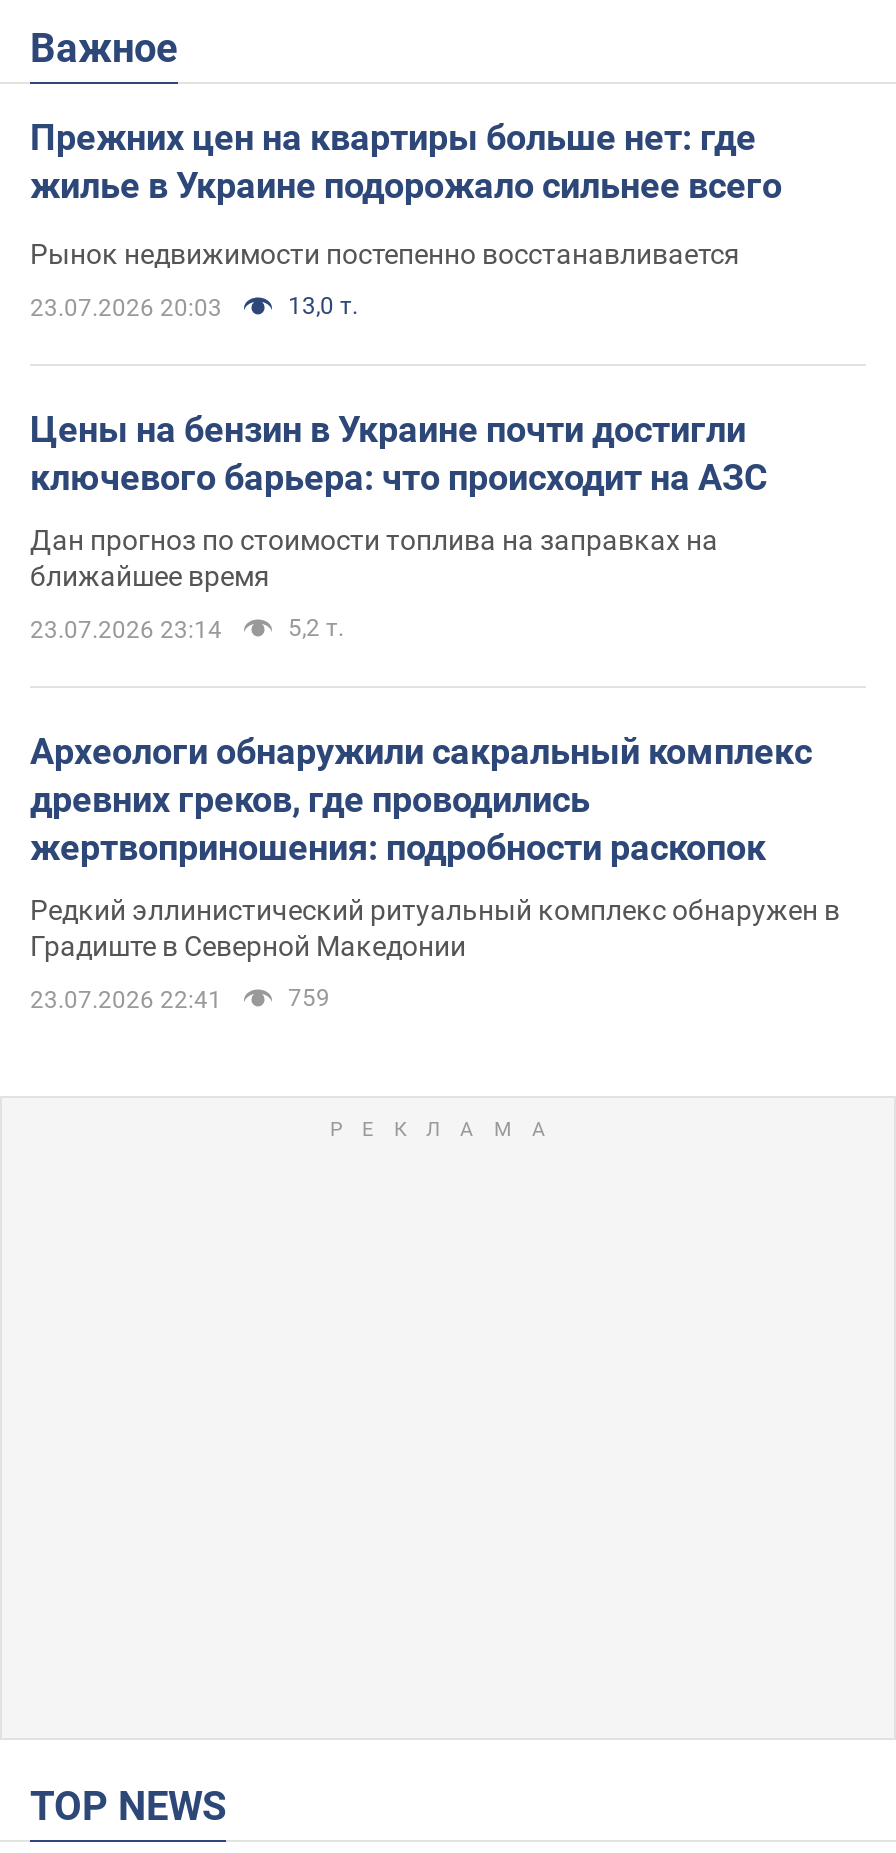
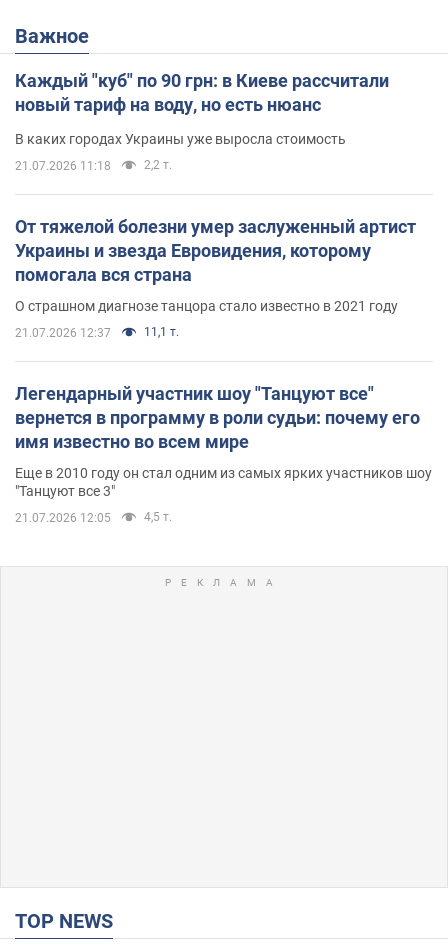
- Прежних цен на квартиры больше нет: где
- жилье в Украине подорожало сильнее всего
+ Каждый "куб" по 90 грн: в Киеве рассчитали
+ новый тариф на воду, но есть нюанс

- Рынок недвижимости постепенно восстанавливается
+ В каких городах Украины уже выросла стоимость

- 23.07.2026 20:03
- 13,0 т.
+ 21.07.2026 11:18
+ 2,2 т.

- Цены на бензин в Украине почти достигли
- ключевого барьера: что происходит на АЗС
+ От тяжелой болезни умер заслуженный артист
+ Украины и звезда Евровидения, которому
+ помогала вся страна

- Дан прогноз по стоимости топлива на заправках на
- ближайшее время
+ О страшном диагнозе танцора стало известно в 2021 году

- 23.07.2026 23:14
- 5,2 т.
+ 21.07.2026 12:37
+ 11,1 т.

- Археологи обнаружили сакральный комплекс
- древних греков, где проводились
- жертвоприношения: подробности раскопок
+ Легендарный участник шоу "Танцуют все"
+ вернется в программу в роли судьи: почему его
+ имя известно во всем мире

- Редкий эллинистический ритуальный комплекс обнаружен в
- Градиште в Северной Македонии
+ Еще в 2010 году он стал одним из самых ярких участников шоу
+ "Танцуют все 3"

- 23.07.2026 22:41
- 759
+ 21.07.2026 12:05
+ 4,5 т.
